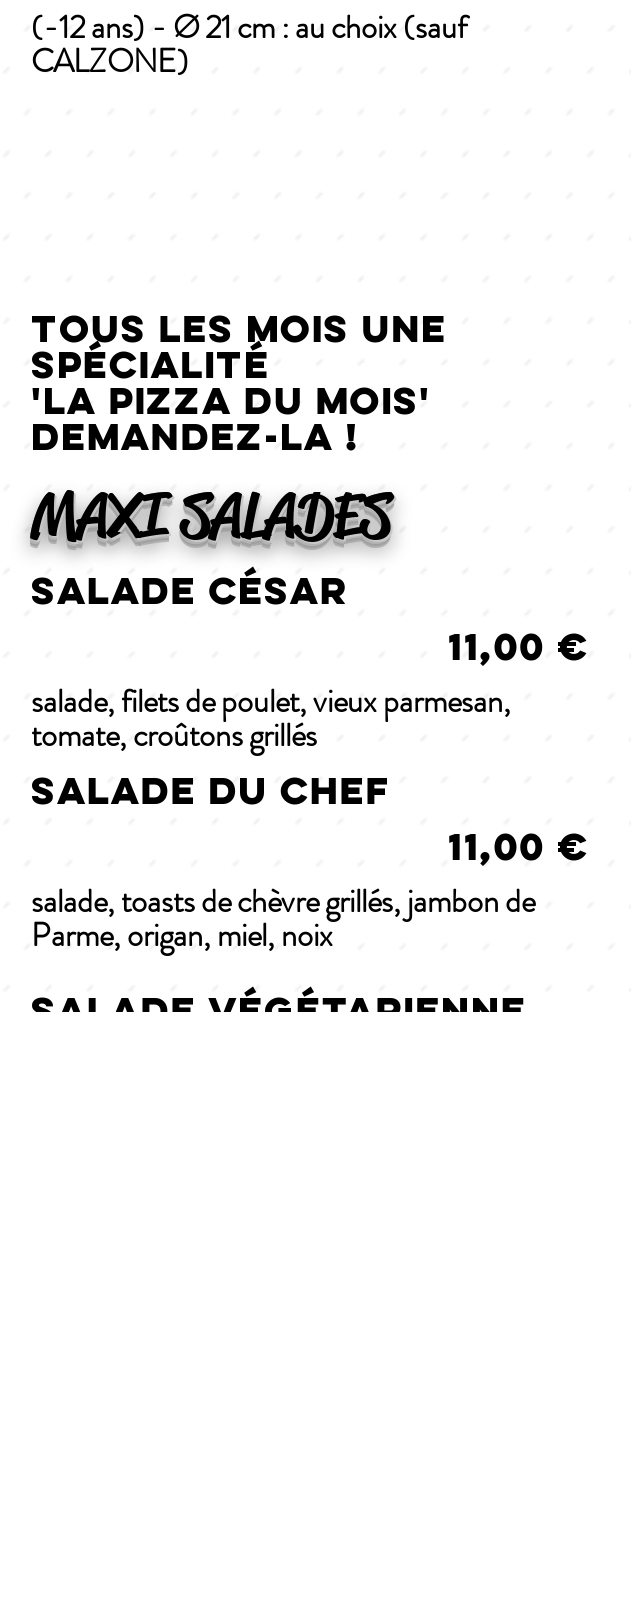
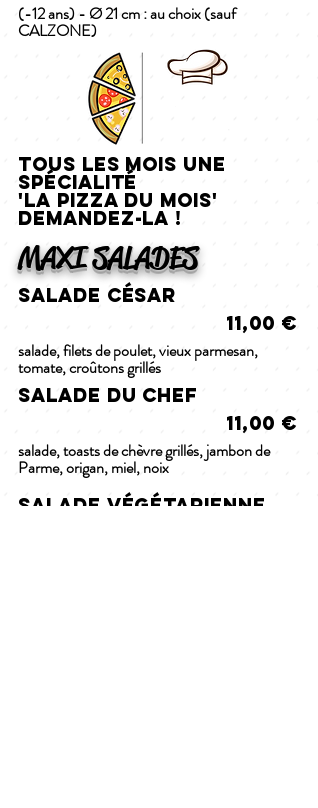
+ [image]

+ [image]
